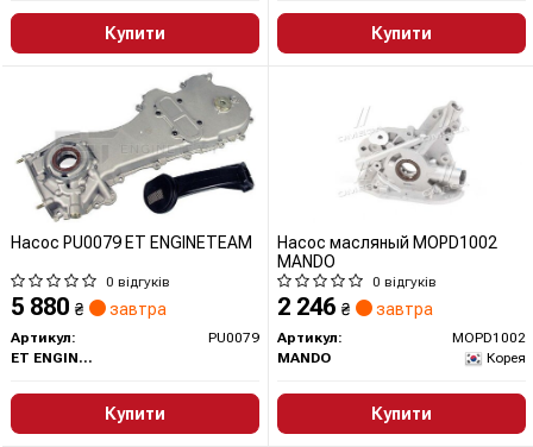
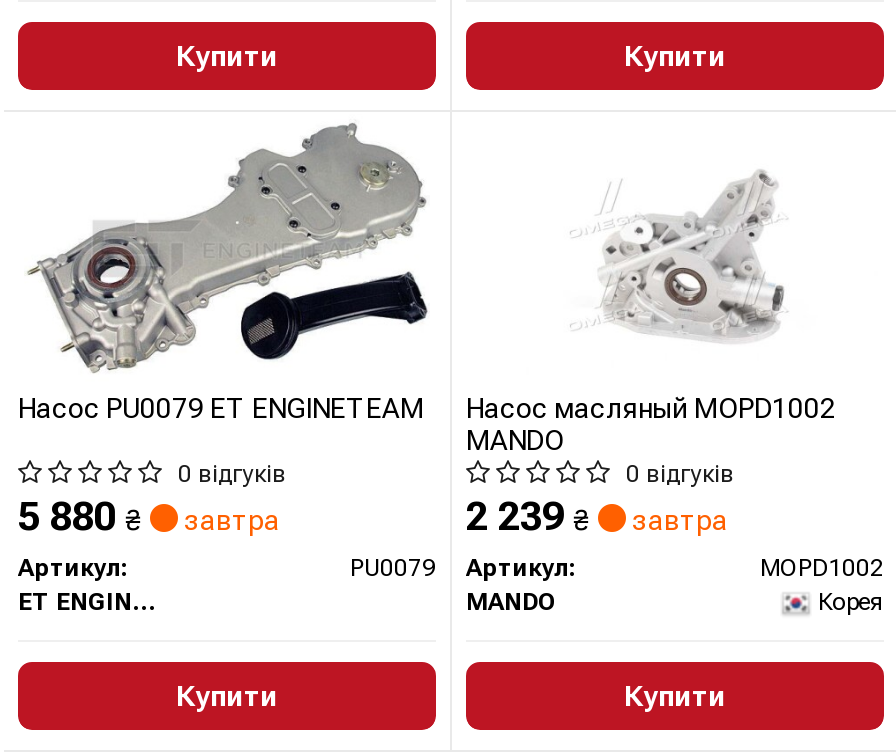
- 2 246 ₴ завтра
+ 2 239 ₴ завтра
